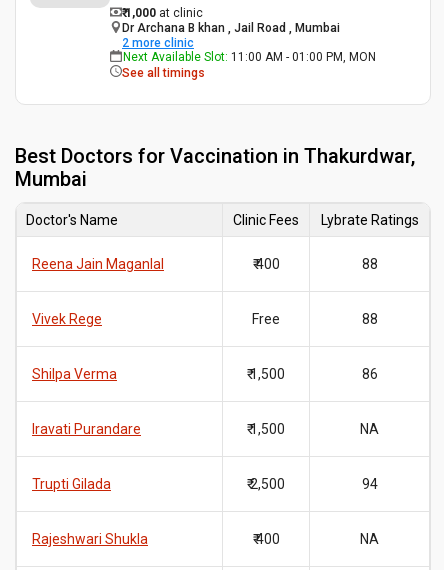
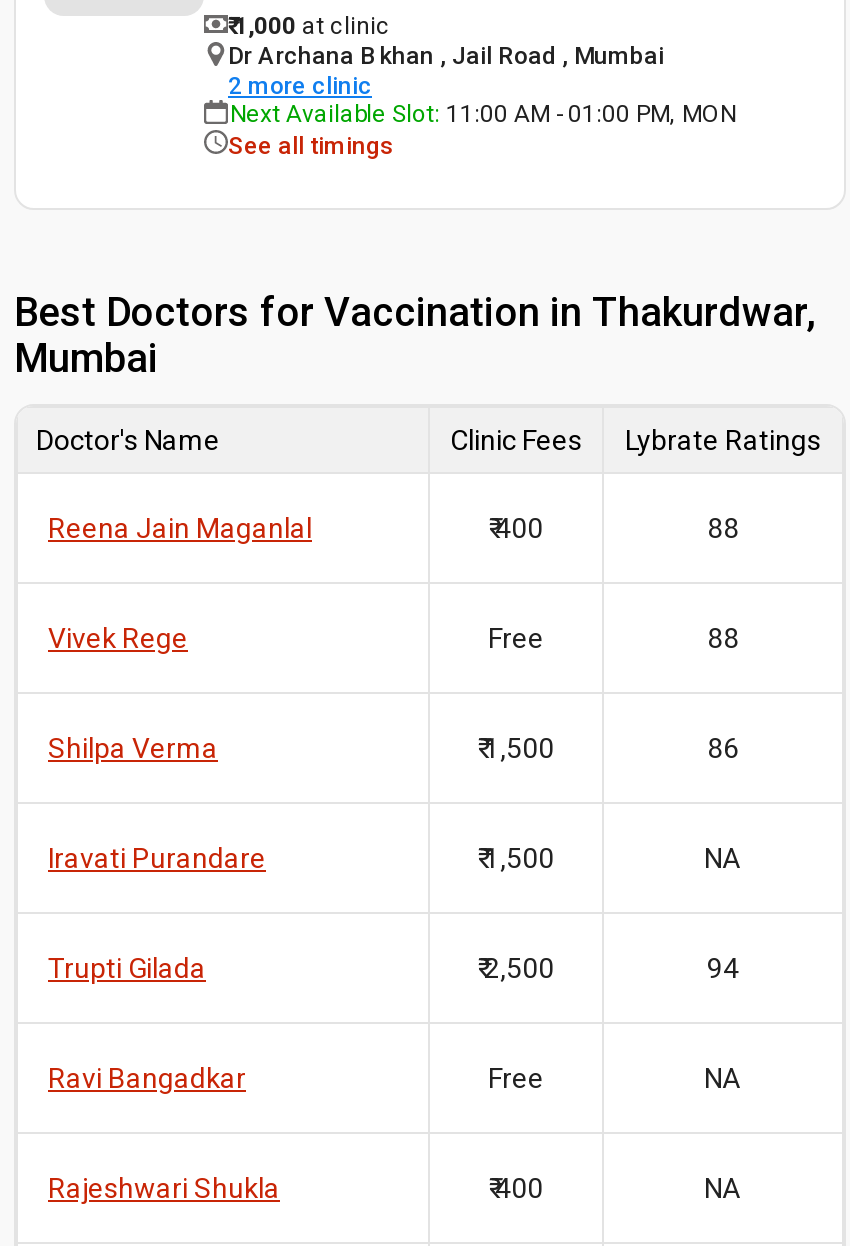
+ Ravi Bangadkar
+ Free
+ NA
